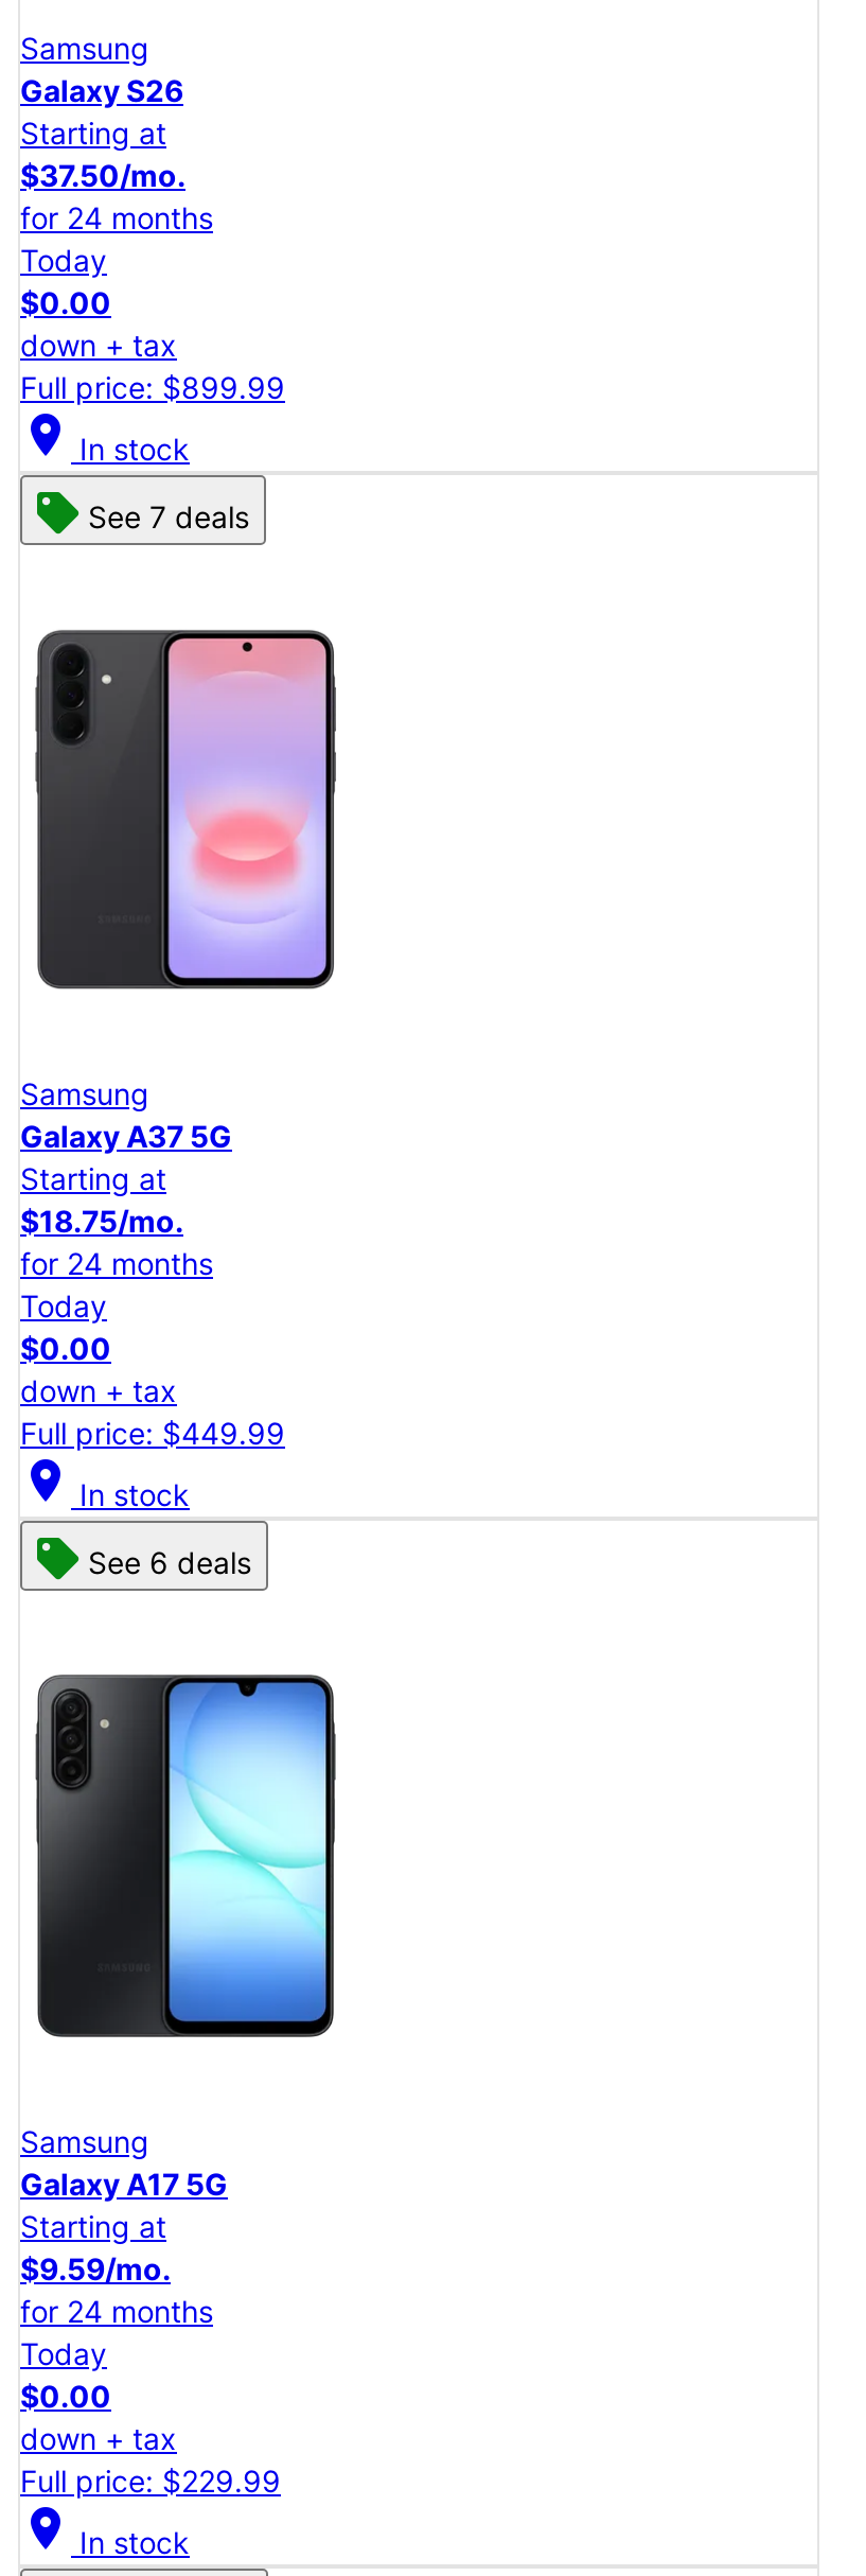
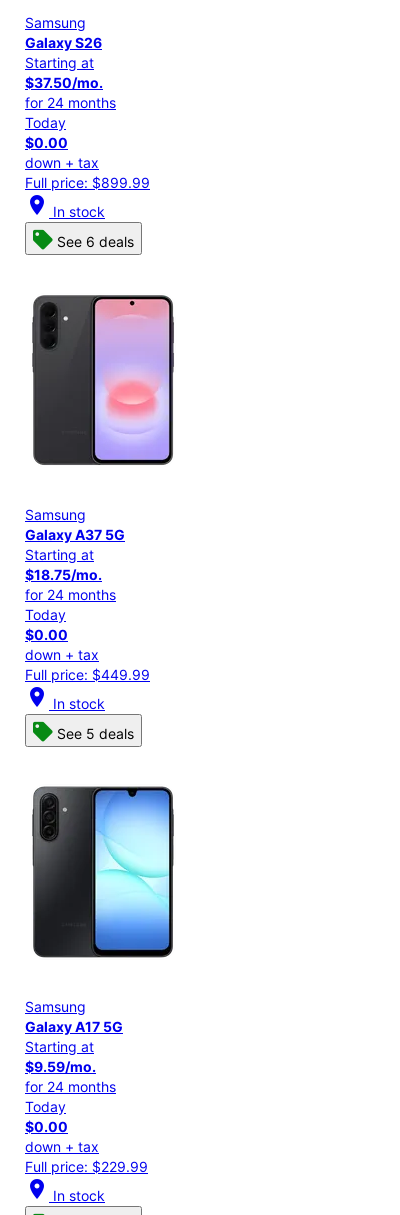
- See 7 deals
+ See 6 deals

- See 6 deals
+ See 5 deals
